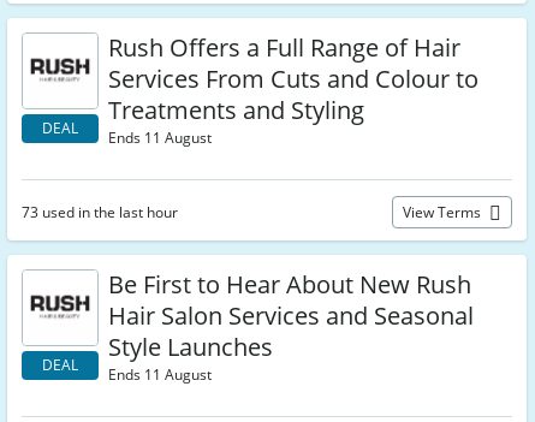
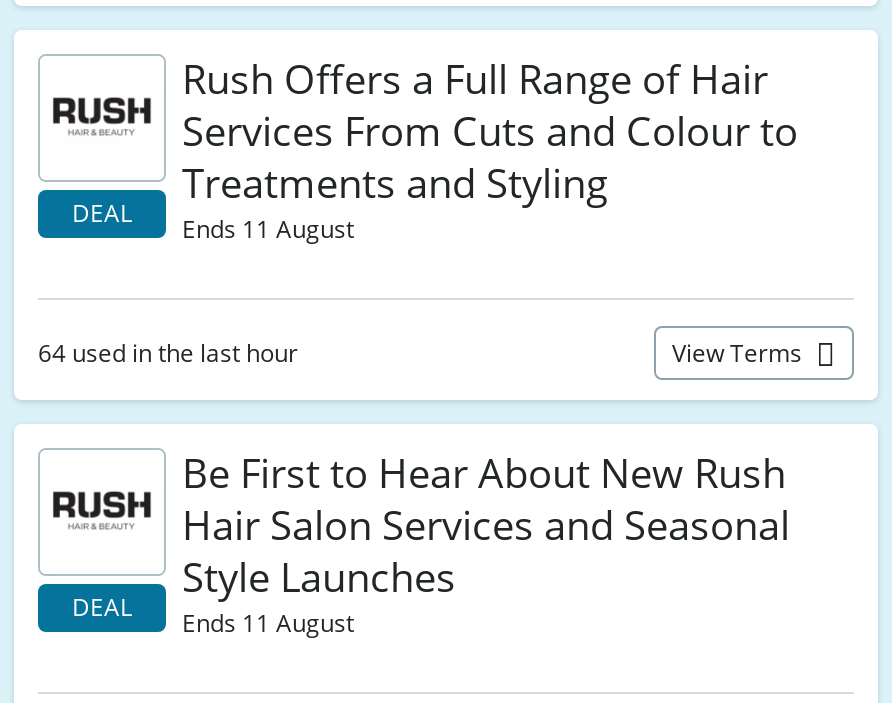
- 73 used in the last hour
+ 64 used in the last hour
